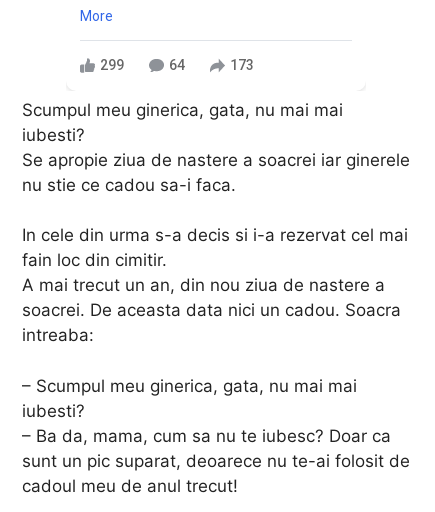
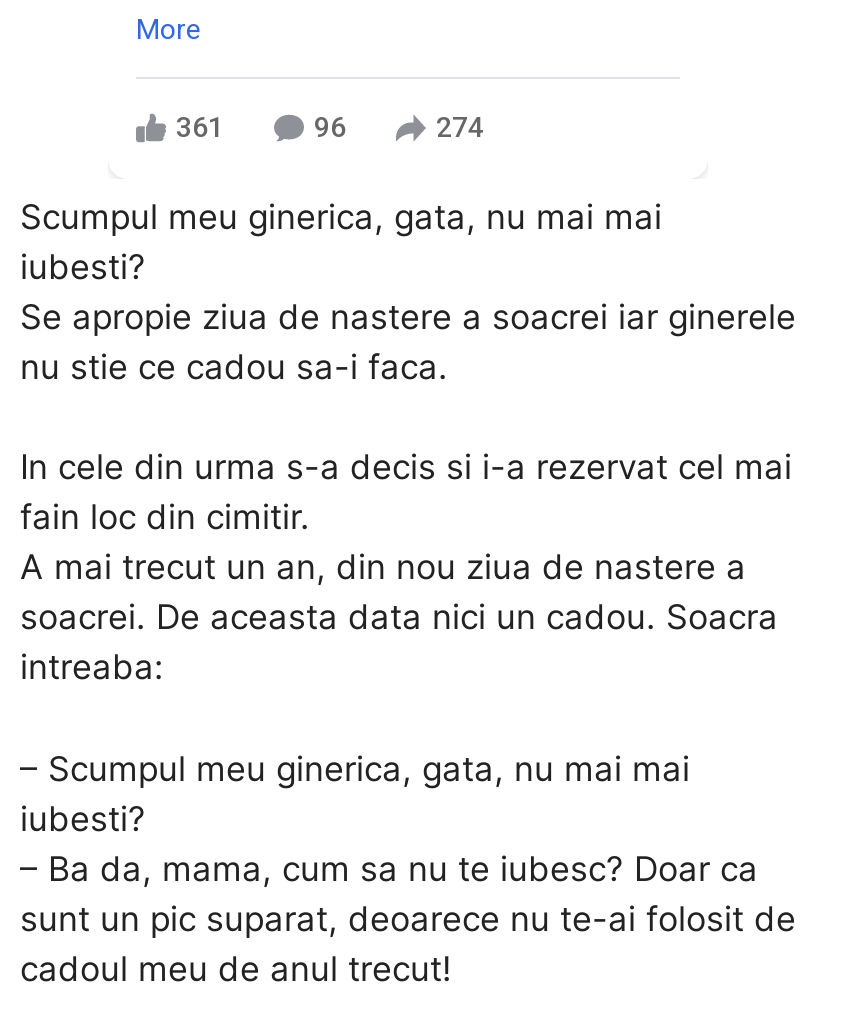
- 299
+ 361

- 64
+ 96

- 173
+ 274
